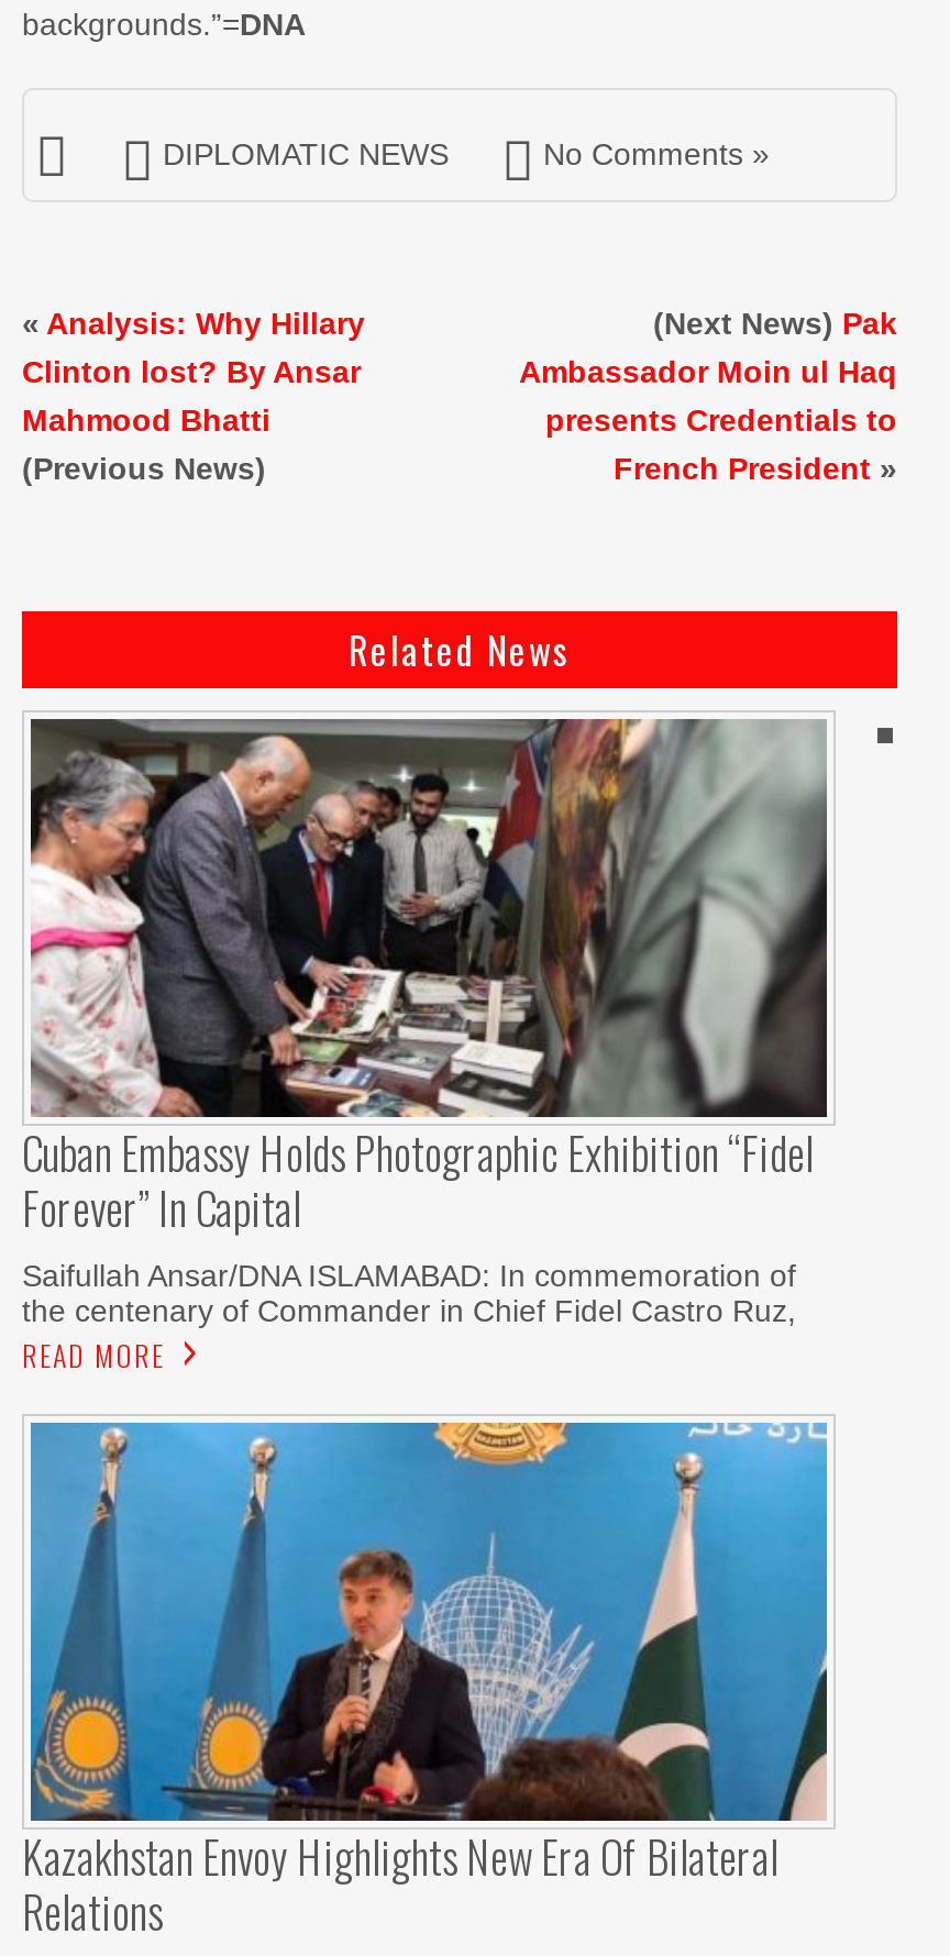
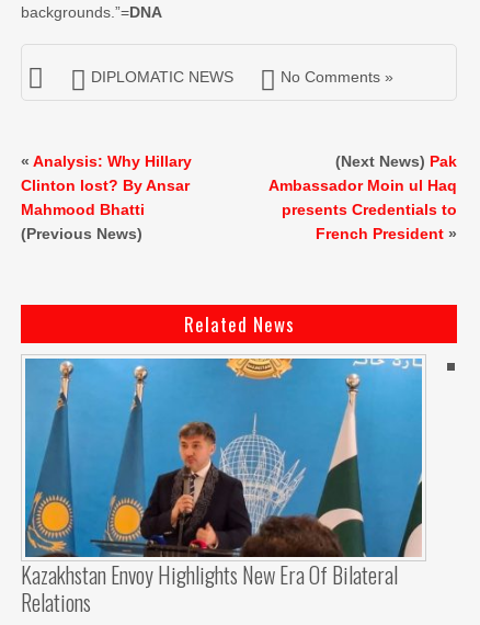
- [image]
- Cuban Embassy Holds Photographic Exhibition “Fidel
- Forever” In Capital
- Saifullah Ansar/DNA ISLAMABAD: In commemoration of
- the centenary of Commander in Chief Fidel Castro Ruz,
- READ MORE
